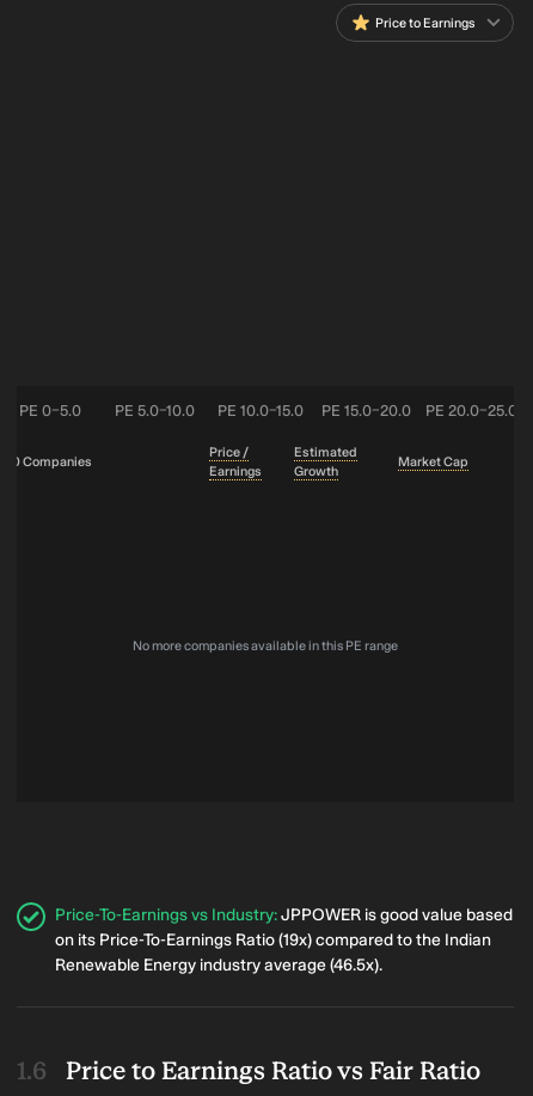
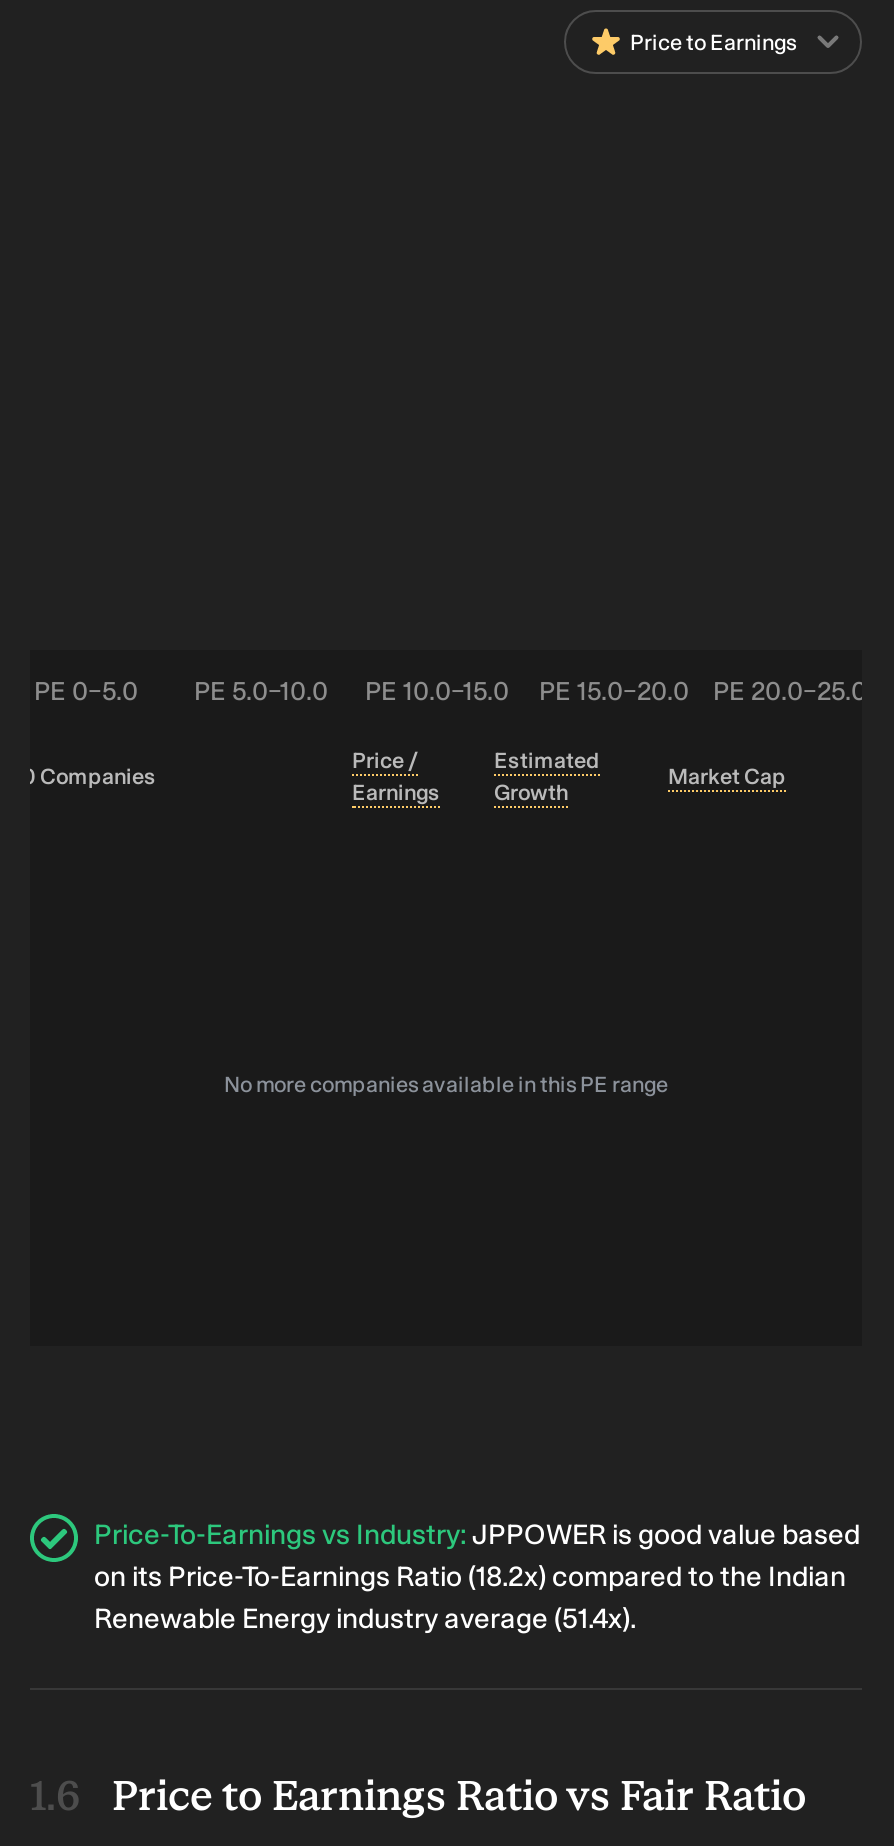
- on its Price-To-Earnings Ratio (19x) compared to the Indian
+ on its Price-To-Earnings Ratio (18.2x) compared to the Indian

- Renewable Energy industry average (46.5x).
+ Renewable Energy industry average (51.4x).
